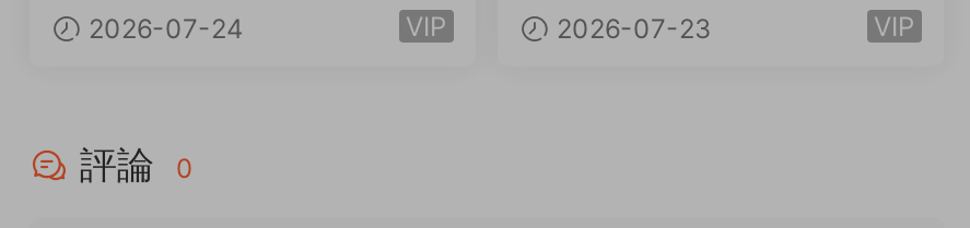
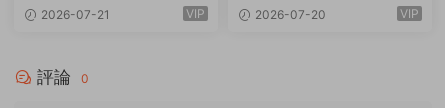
- 2026-07-24
+ 2026-07-21

- 2026-07-23
+ 2026-07-20
